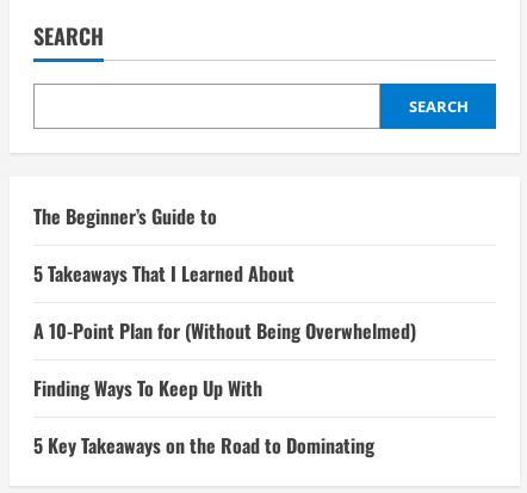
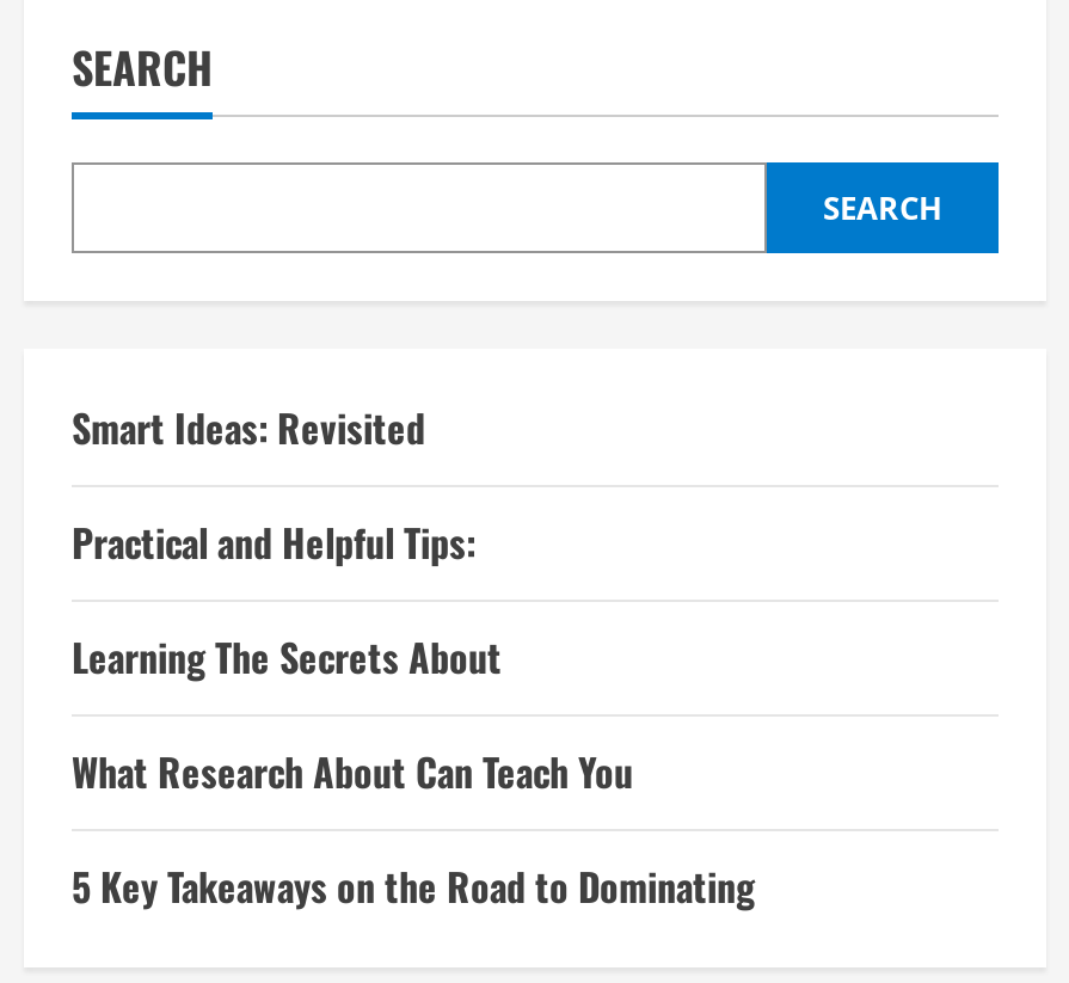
- The Beginner’s Guide to
+ Smart Ideas: Revisited

- 5 Takeaways That I Learned About
+ Practical and Helpful Tips:

- A 10-Point Plan for (Without Being Overwhelmed)
+ Learning The Secrets About

- Finding Ways To Keep Up With
+ What Research About Can Teach You
